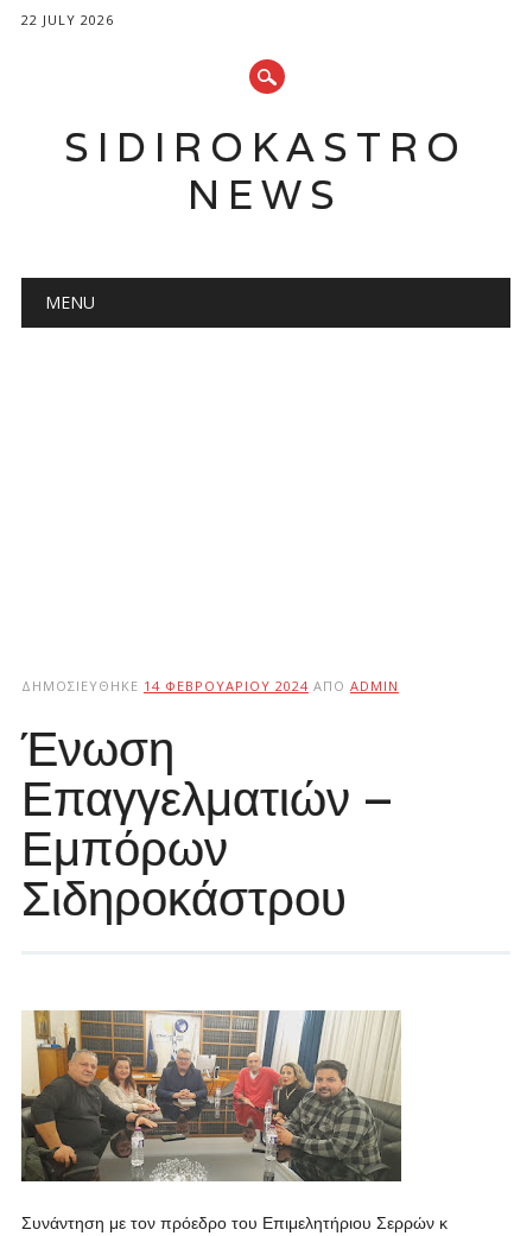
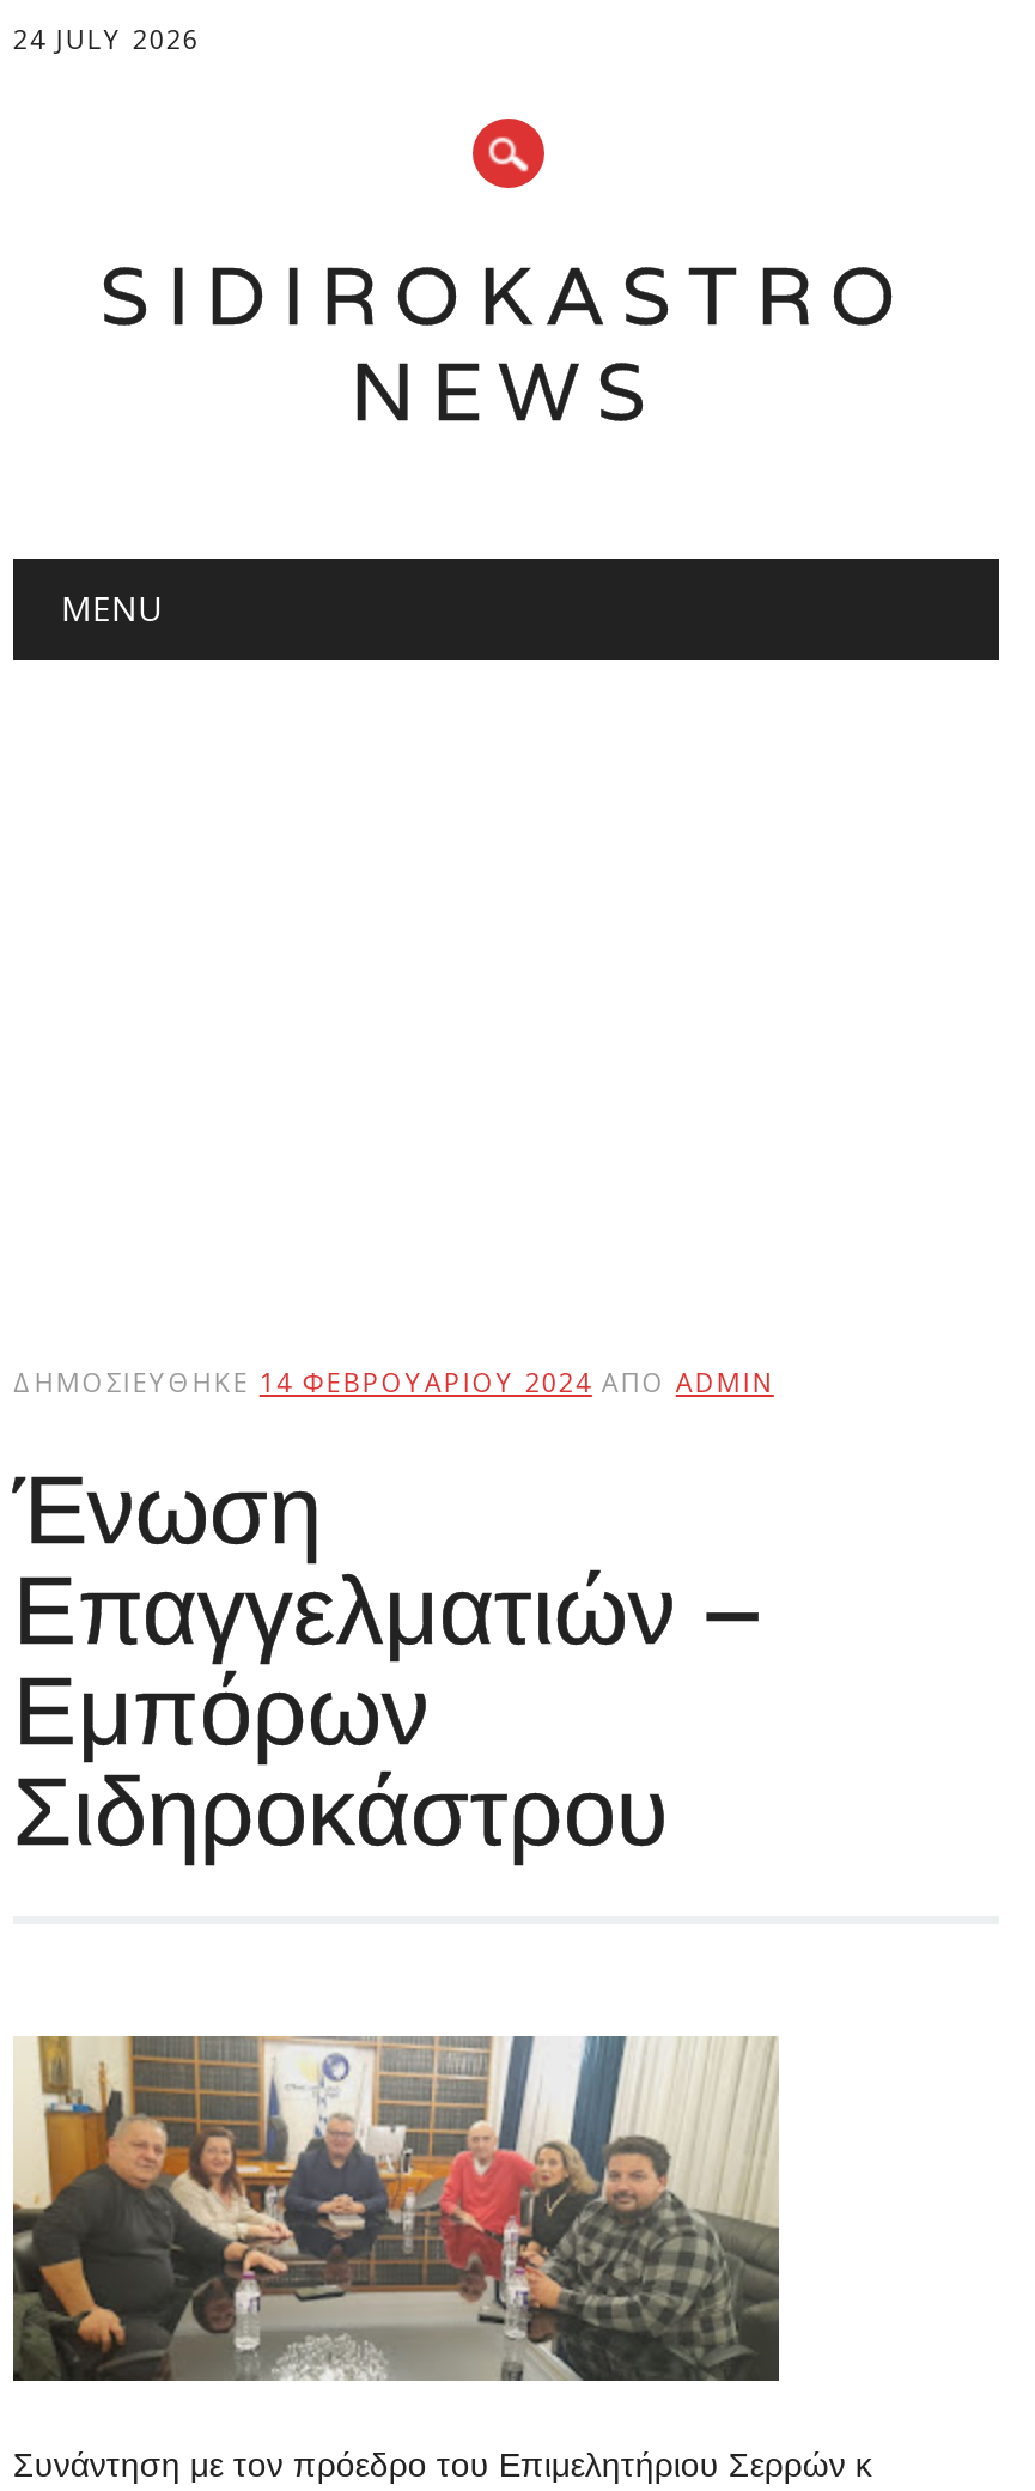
- 22 JULY 2026
+ 24 JULY 2026
